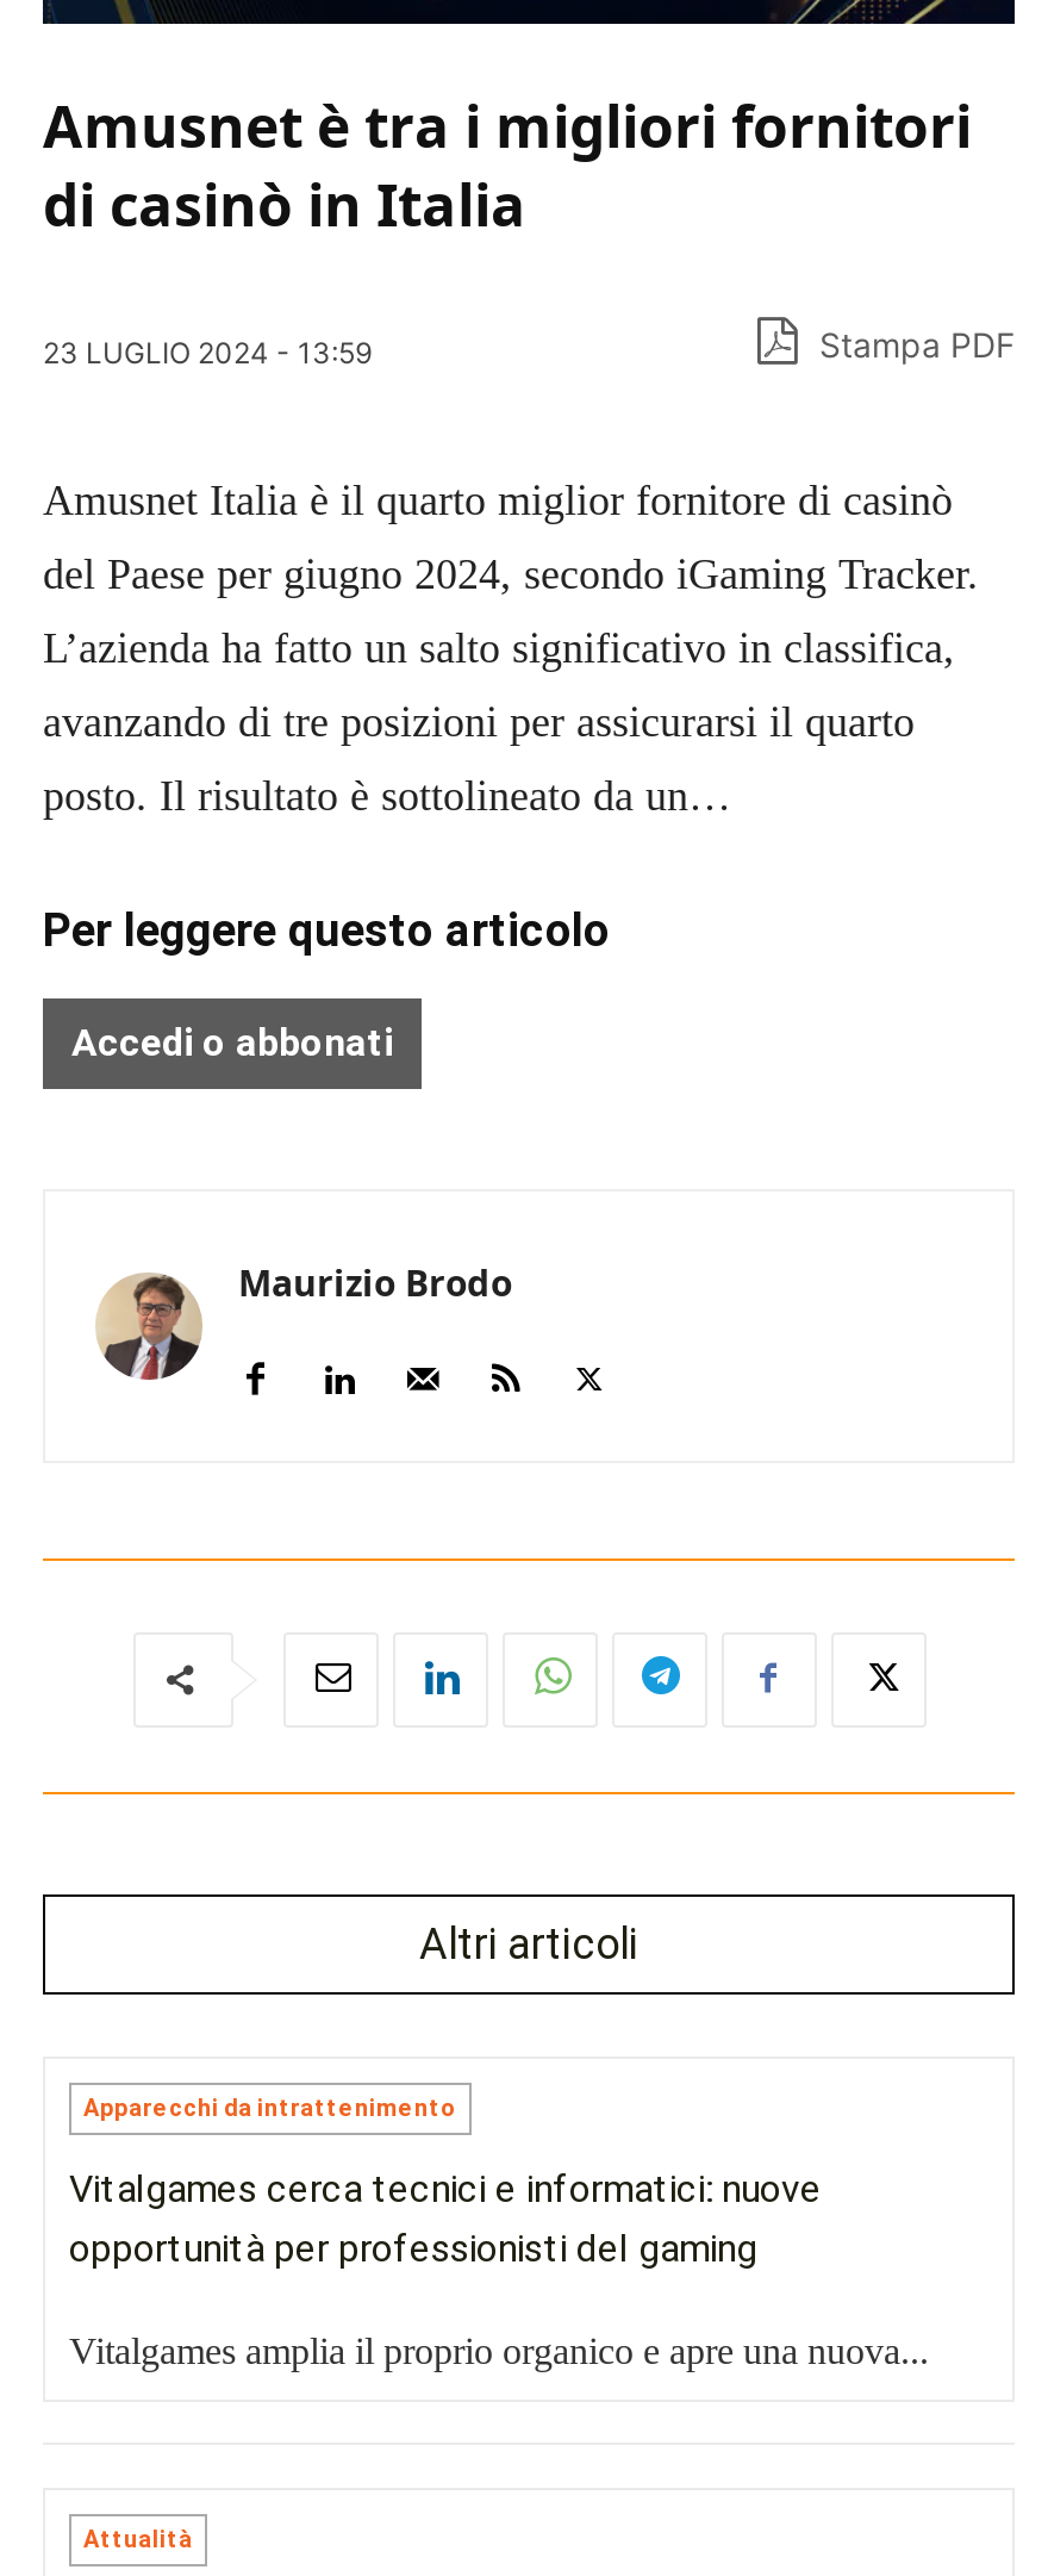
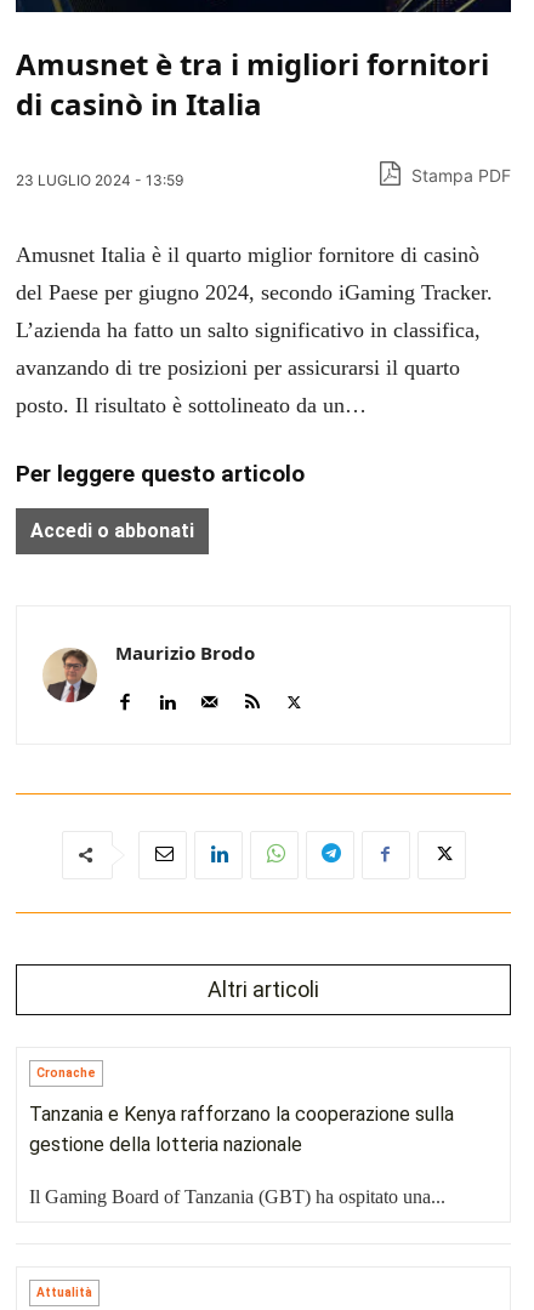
- Apparecchi da intrattenimento
+ Cronache

- Vitalgames cerca tecnici e informatici: nuove
- opportunità per professionisti del gaming
+ Tanzania e Kenya rafforzano la cooperazione sulla
+ gestione della lotteria nazionale

- Vitalgames amplia il proprio organico e apre una nuova...
+ Il Gaming Board of Tanzania (GBT) ha ospitato una...
